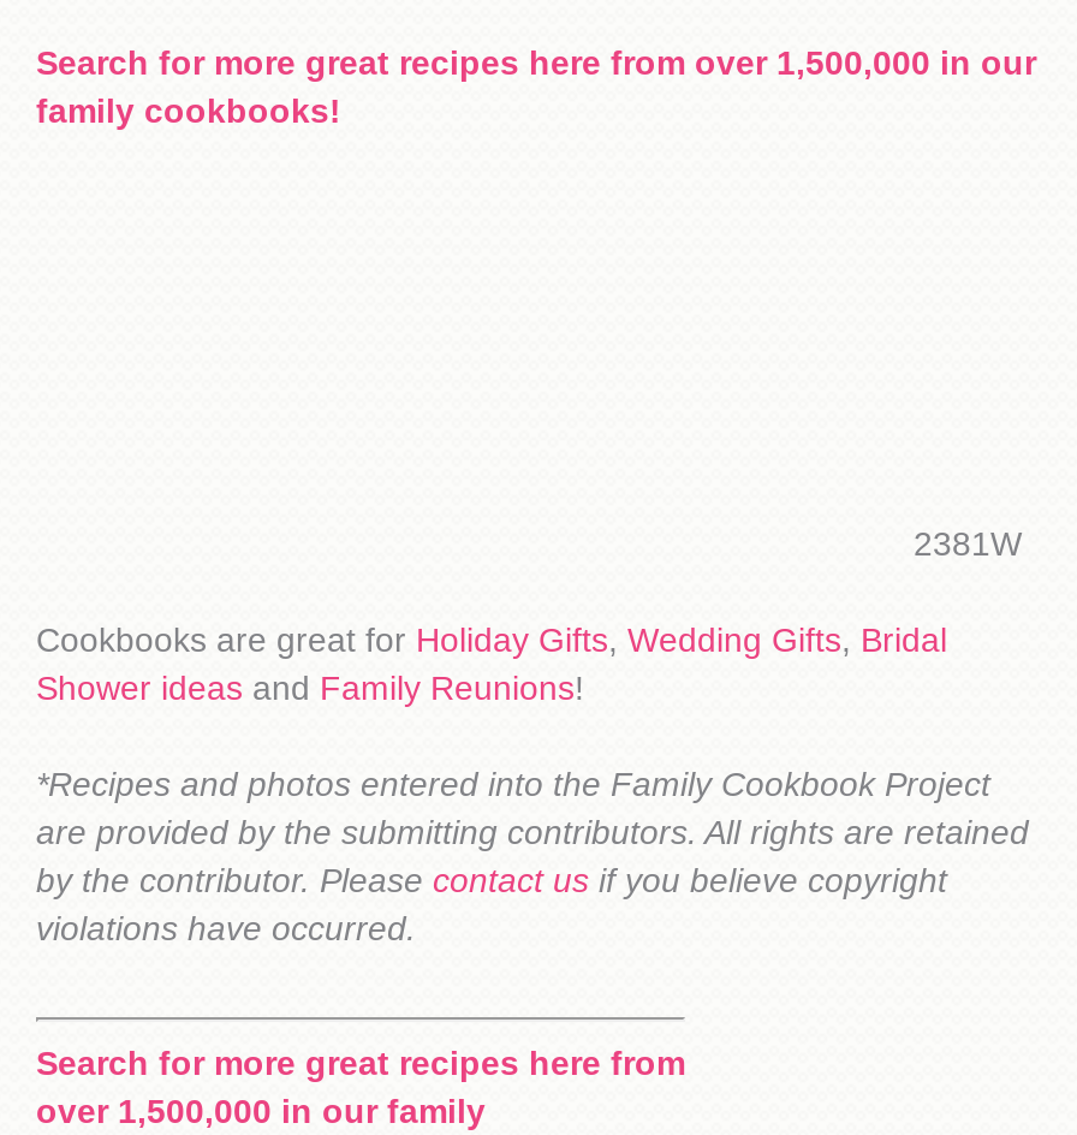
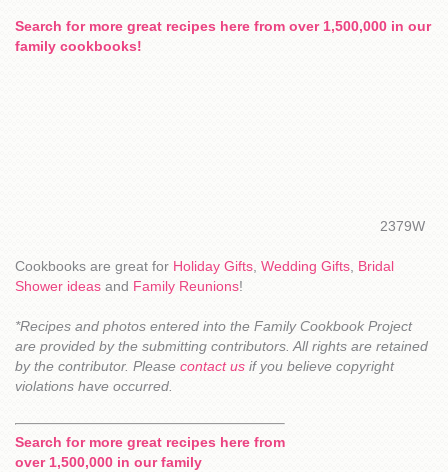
- 2381W
+ 2379W
